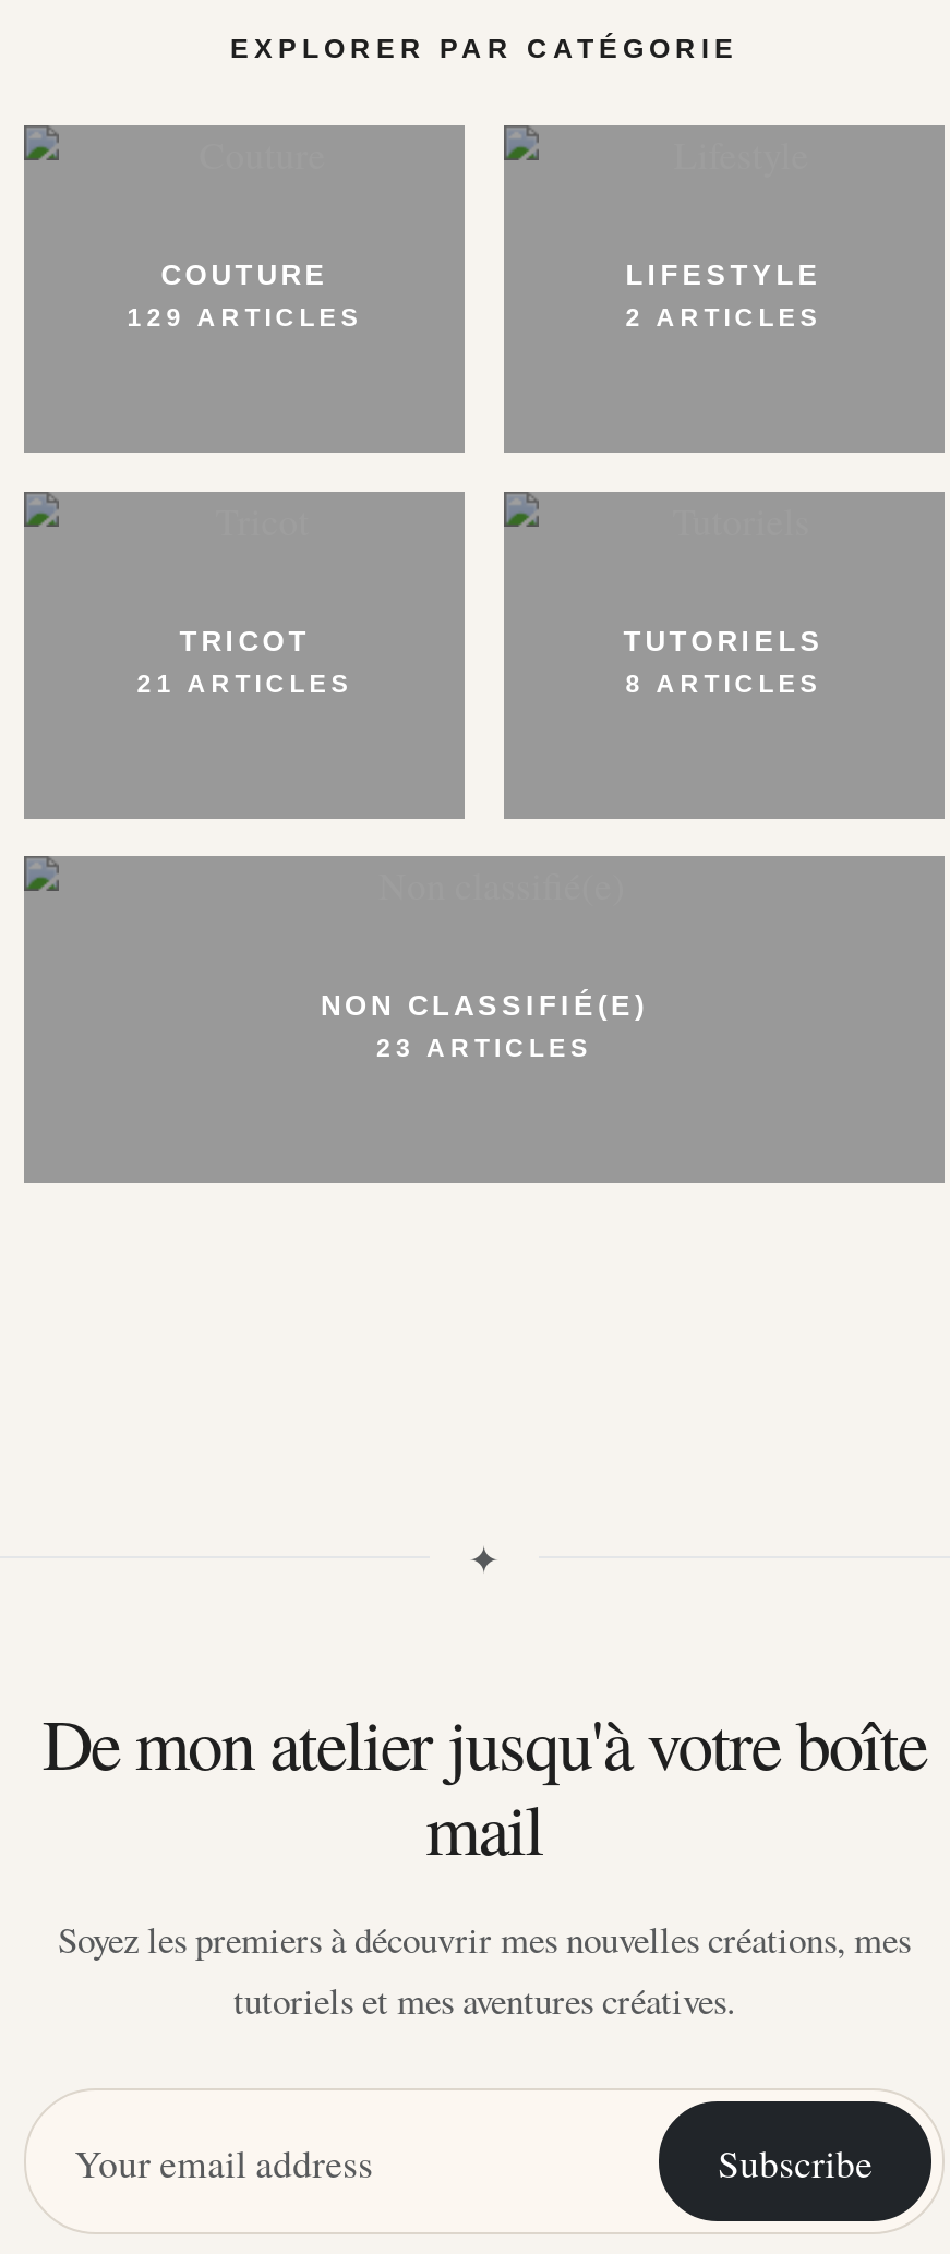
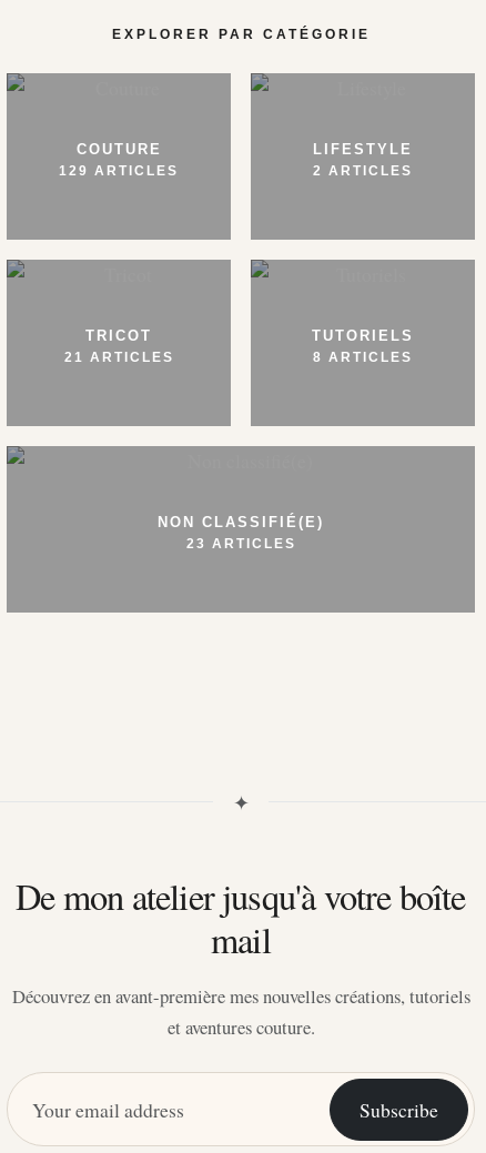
- Soyez les premiers à découvrir mes nouvelles créations, mes
- tutoriels et mes aventures créatives.
+ Découvrez en avant-première mes nouvelles créations, tutoriels
+ et aventures couture.
